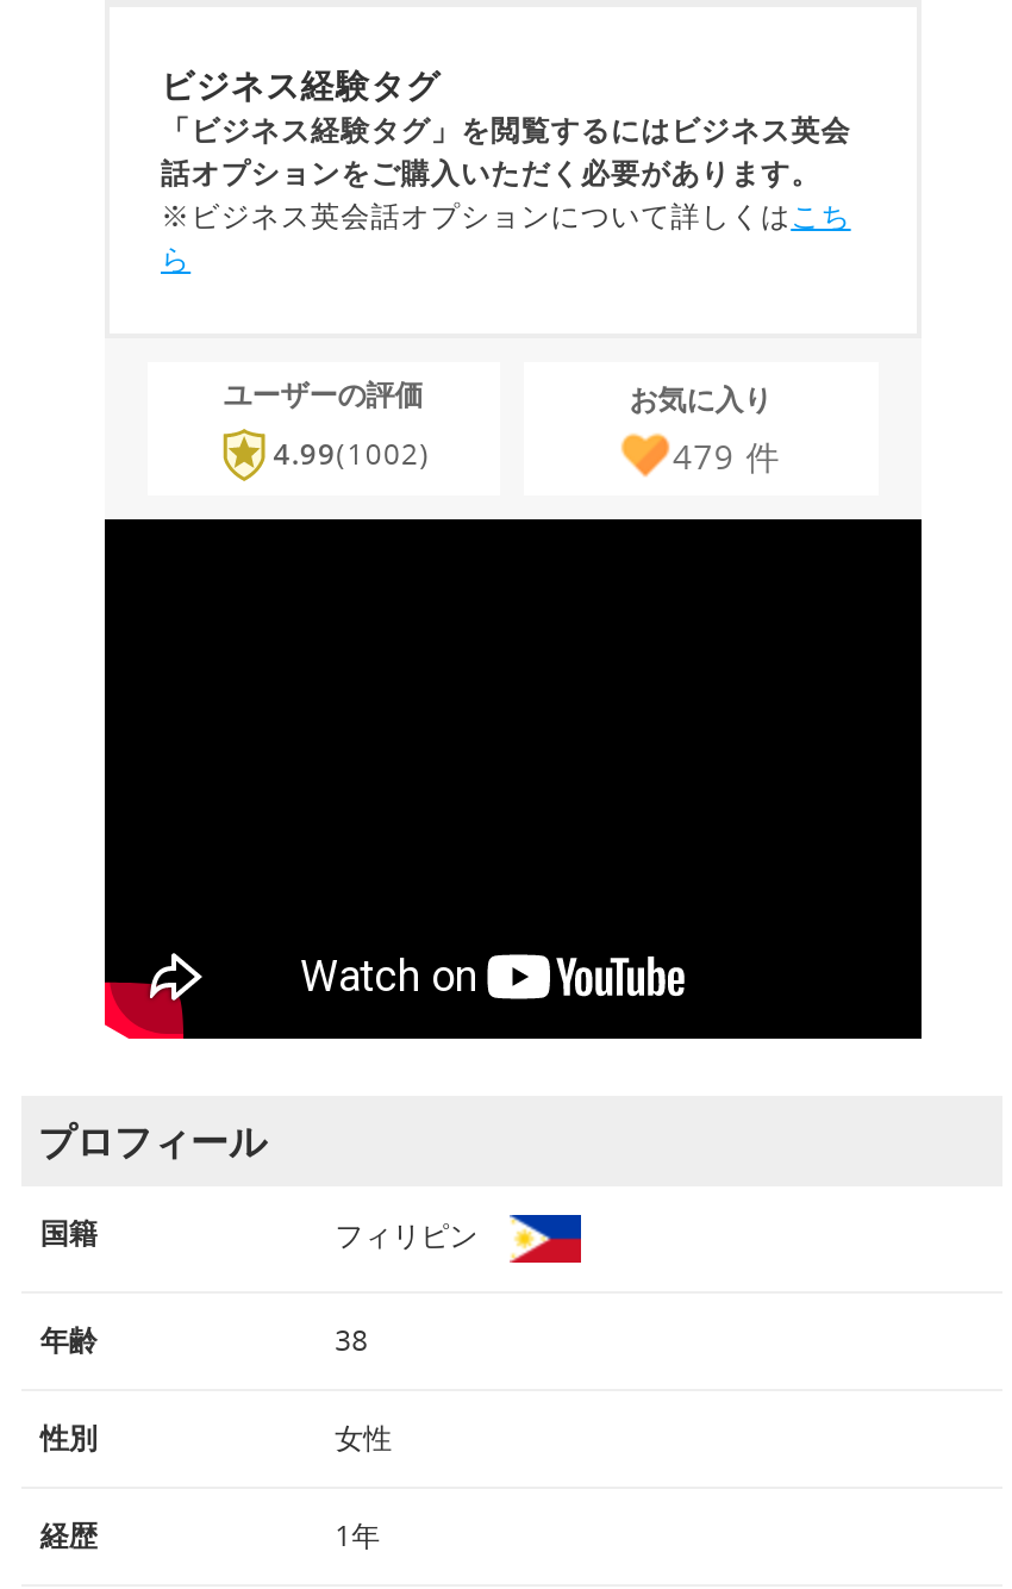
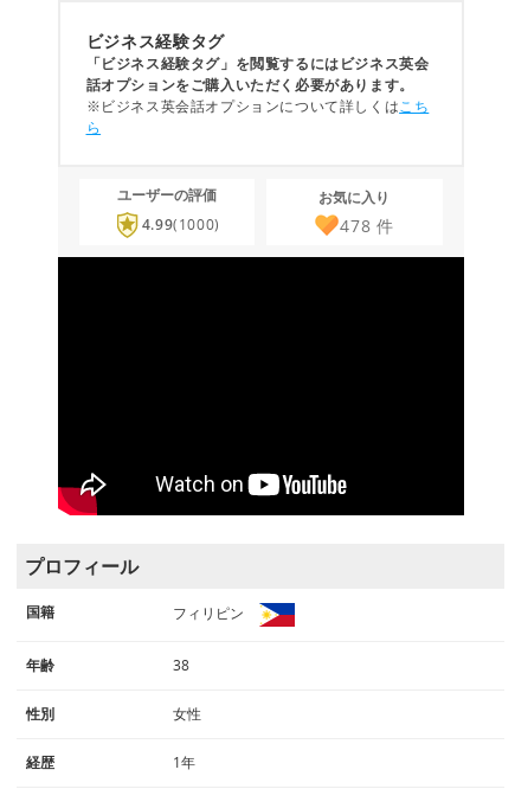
- 4.99 (1002)
+ 4.99 (1000)

- 479件
+ 478件
